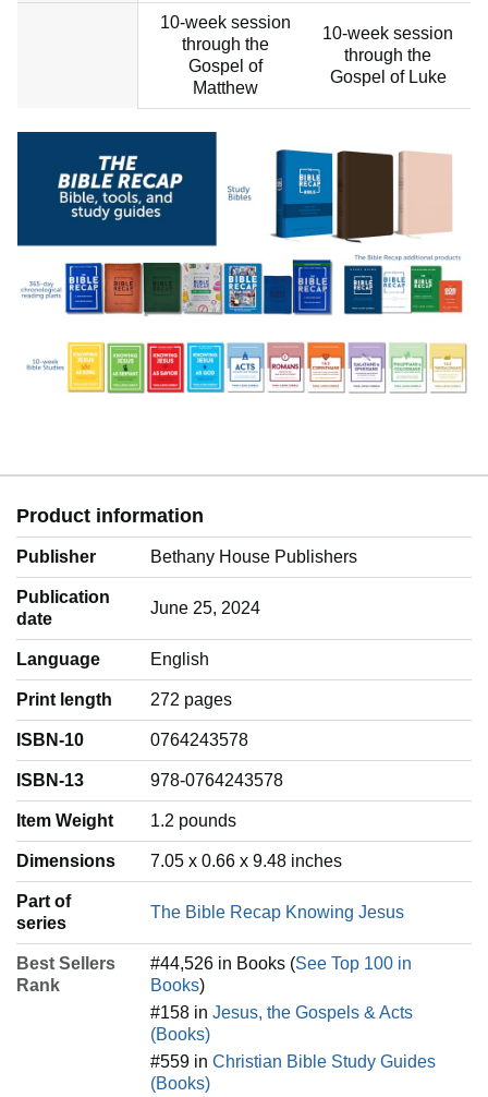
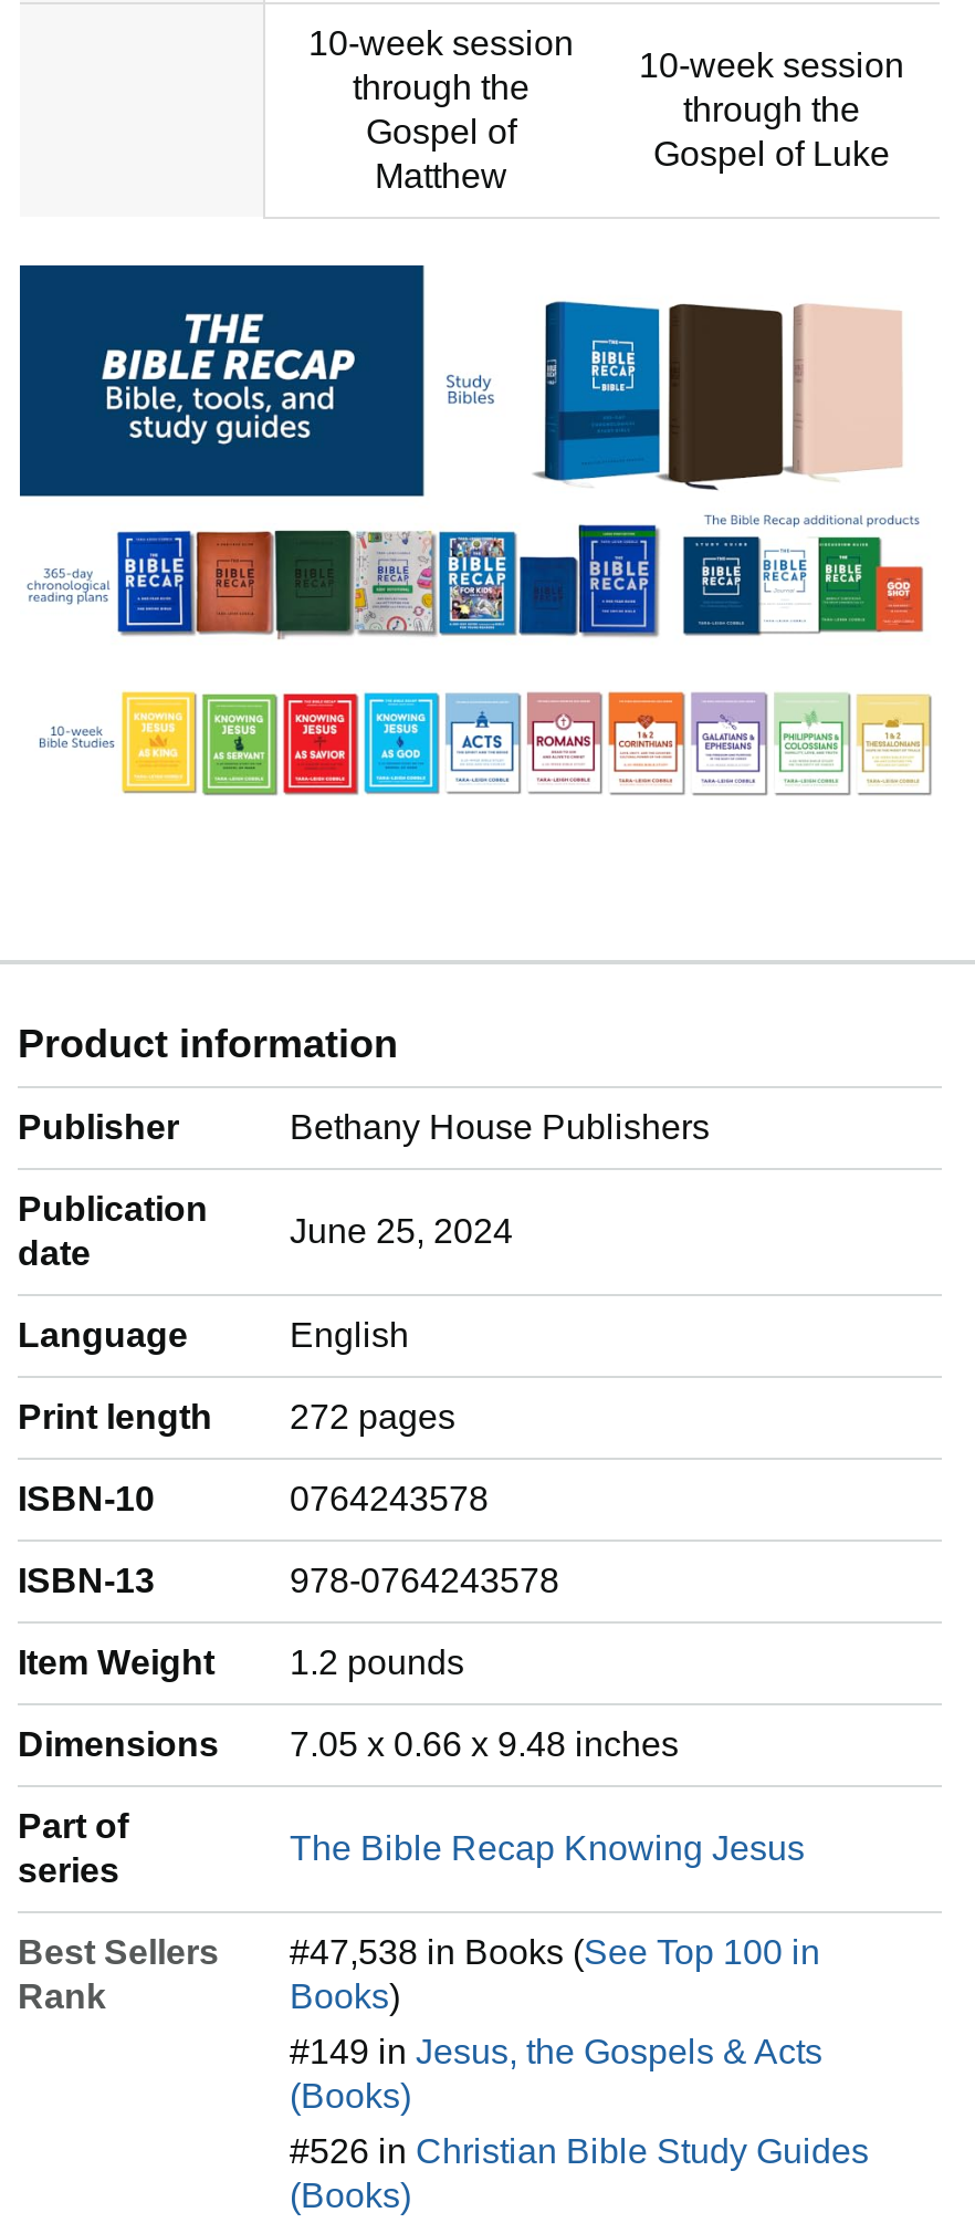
- #44,526 in Books (See Top 100 in
+ #47,538 in Books (See Top 100 in

- #158 in Jesus, the Gospels & Acts
+ #149 in Jesus, the Gospels & Acts

- #559 in Christian Bible Study Guides
+ #526 in Christian Bible Study Guides
